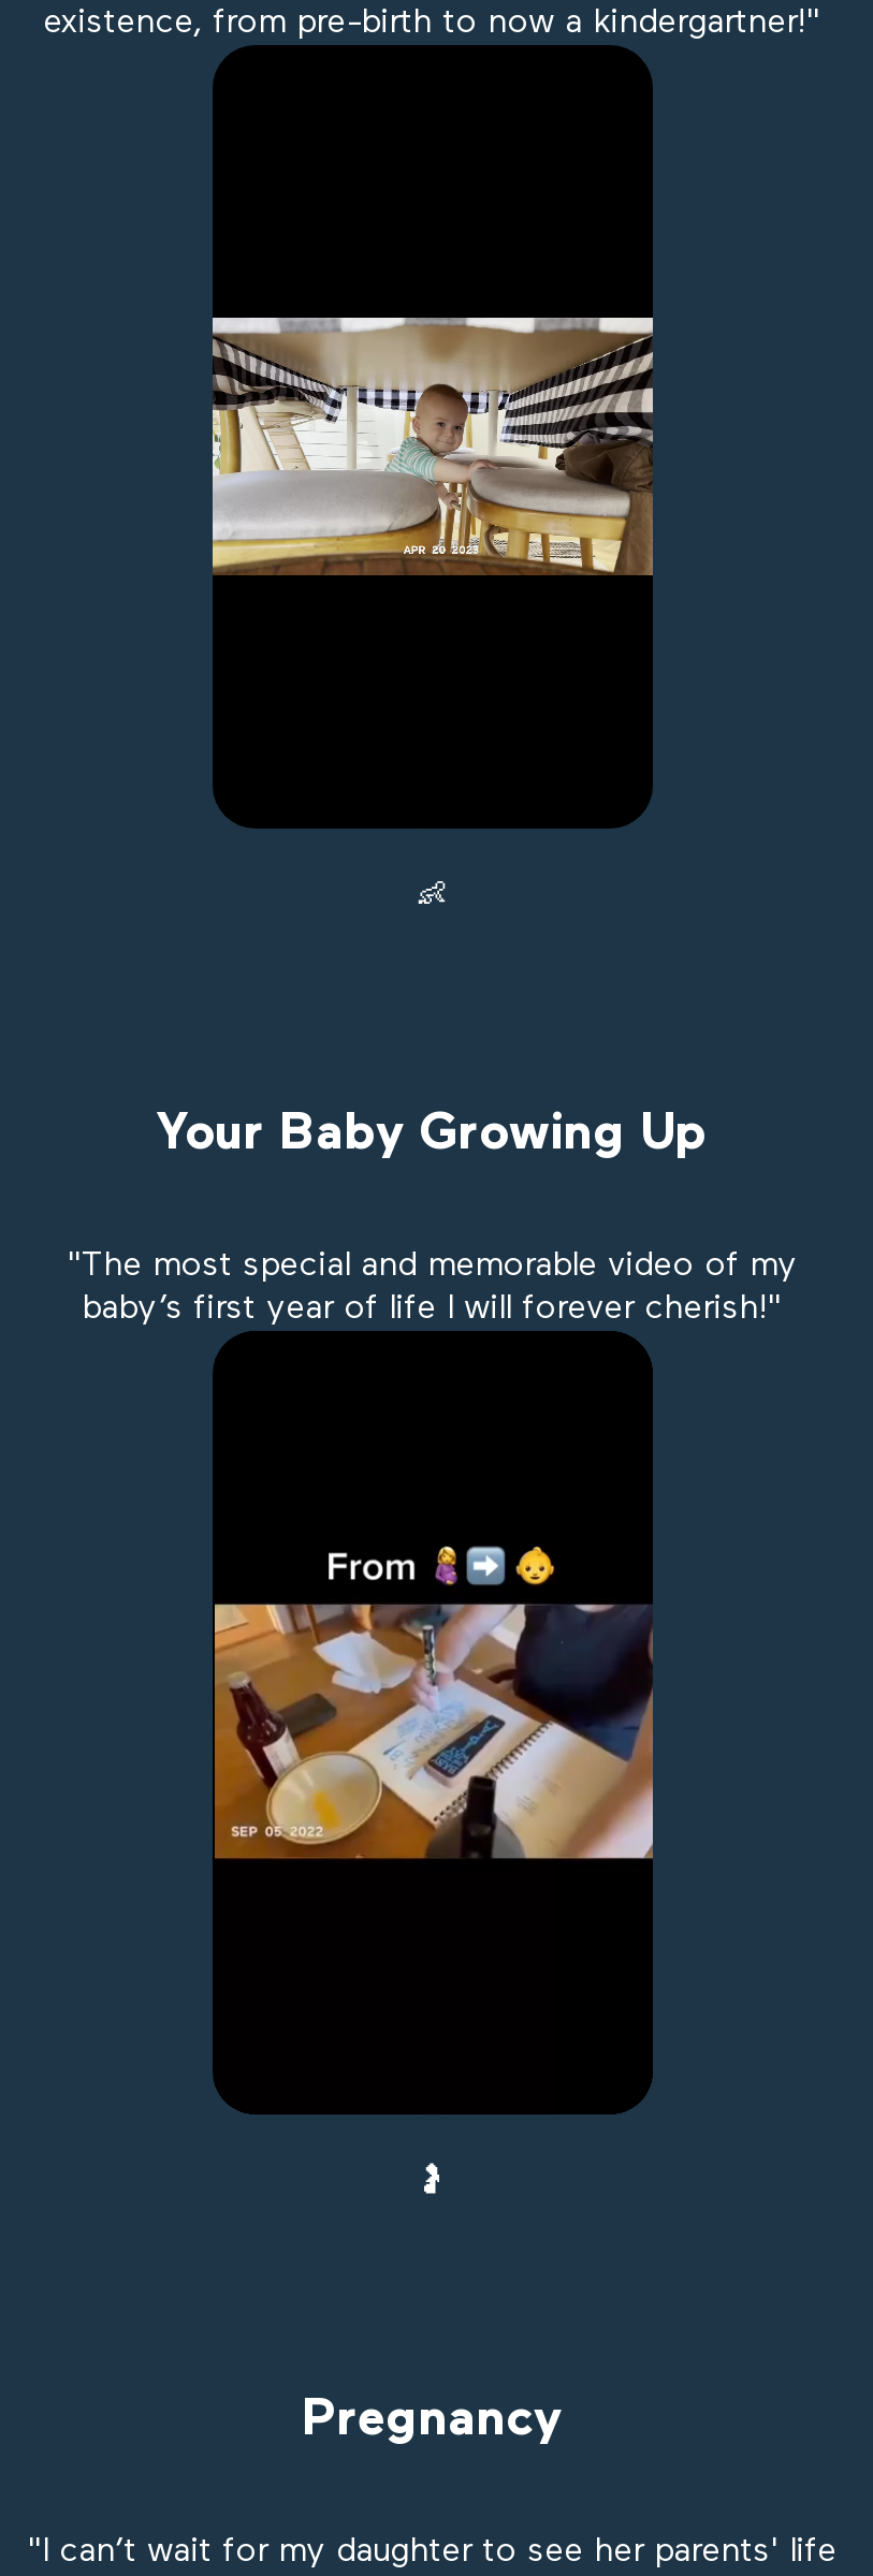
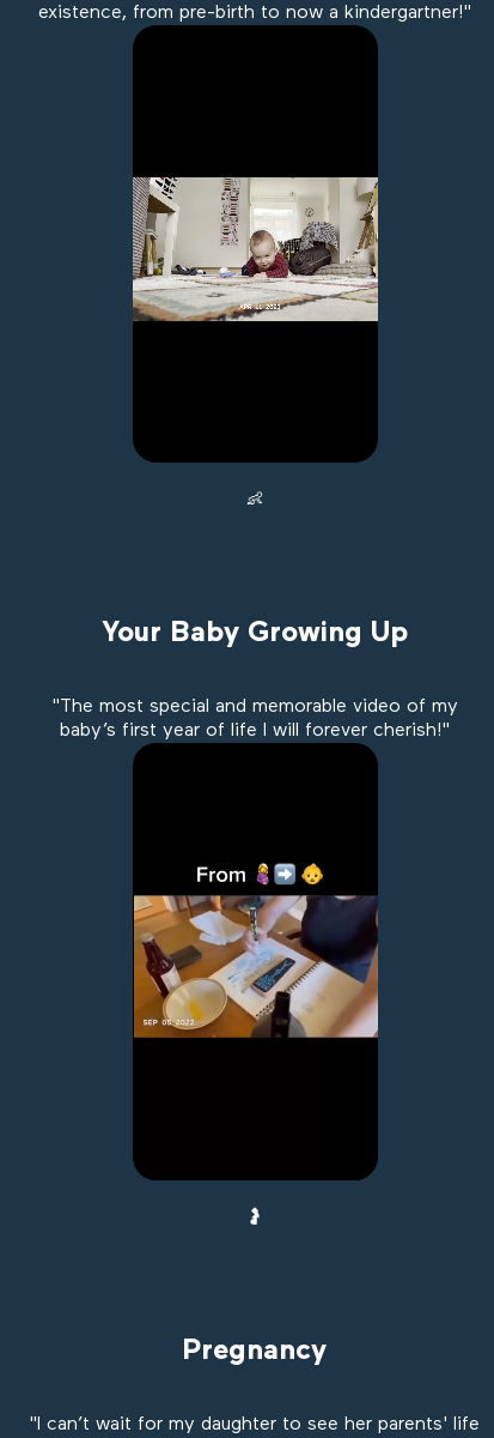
- [image]
+ [image]
